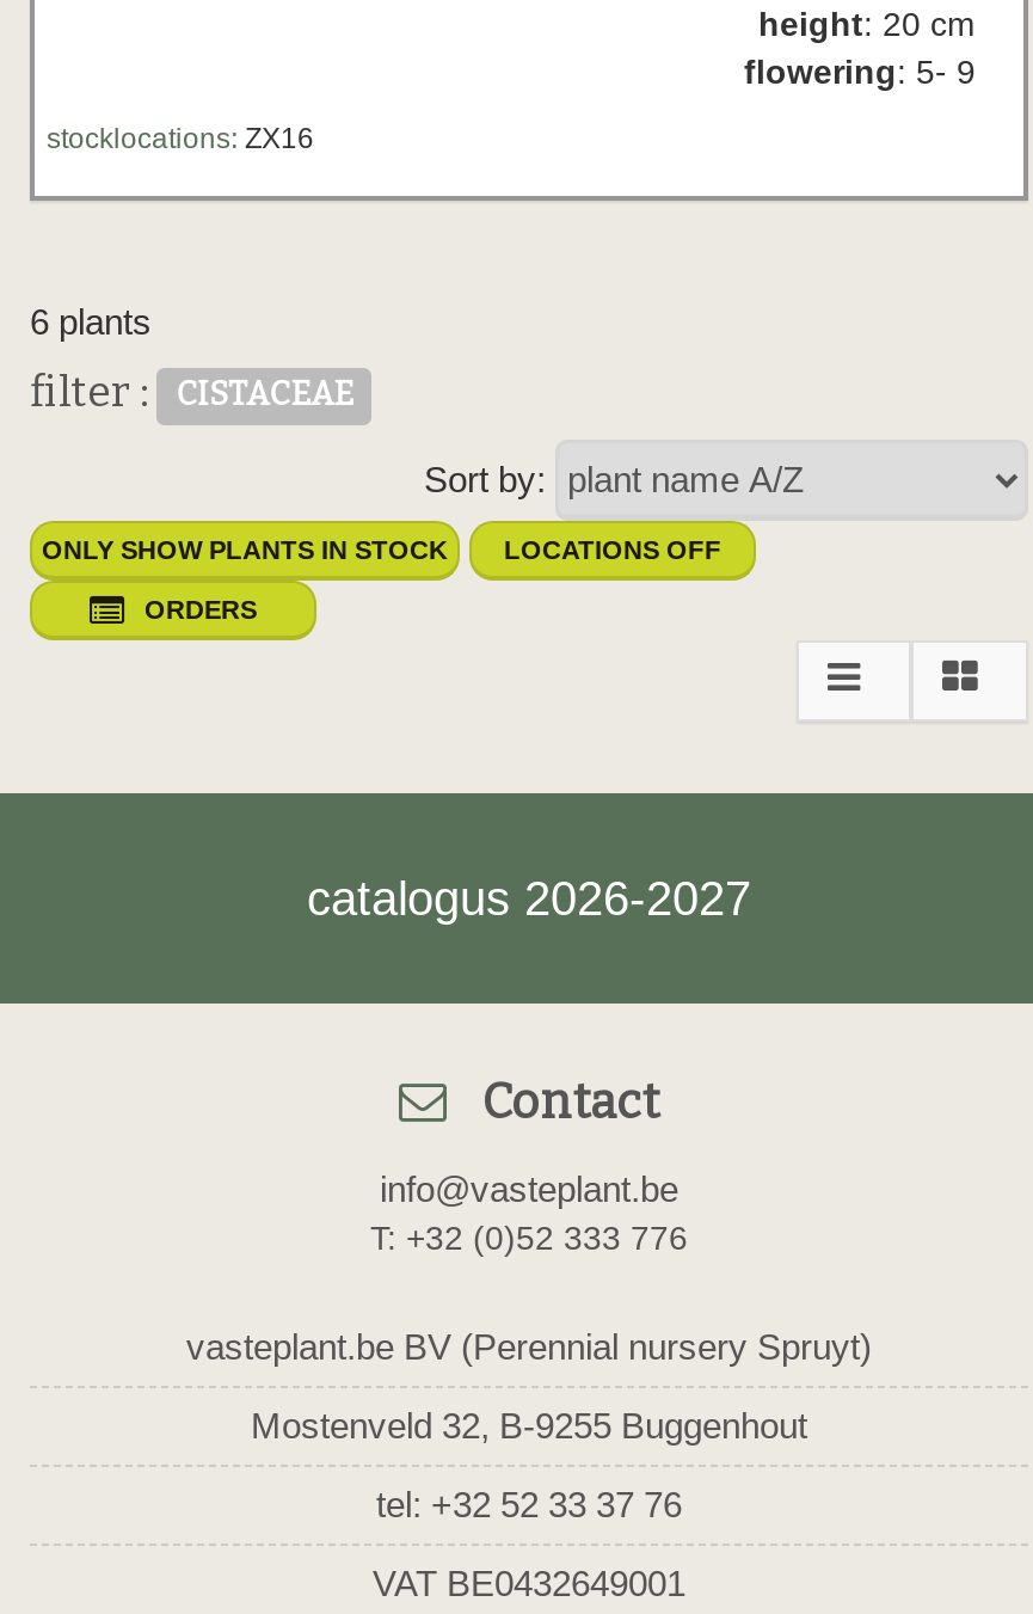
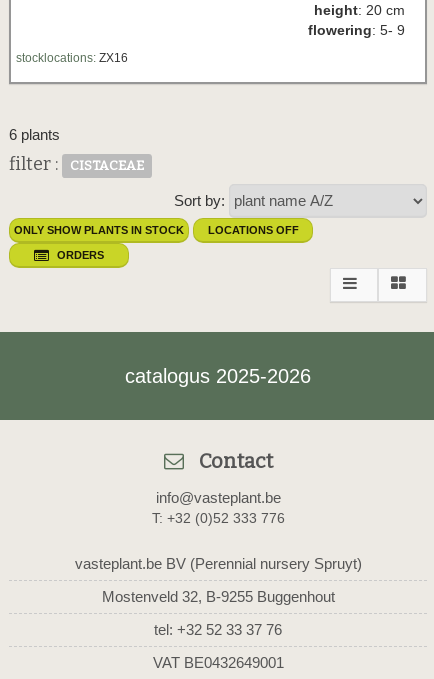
- catalogus 2026-2027
+ catalogus 2025-2026
